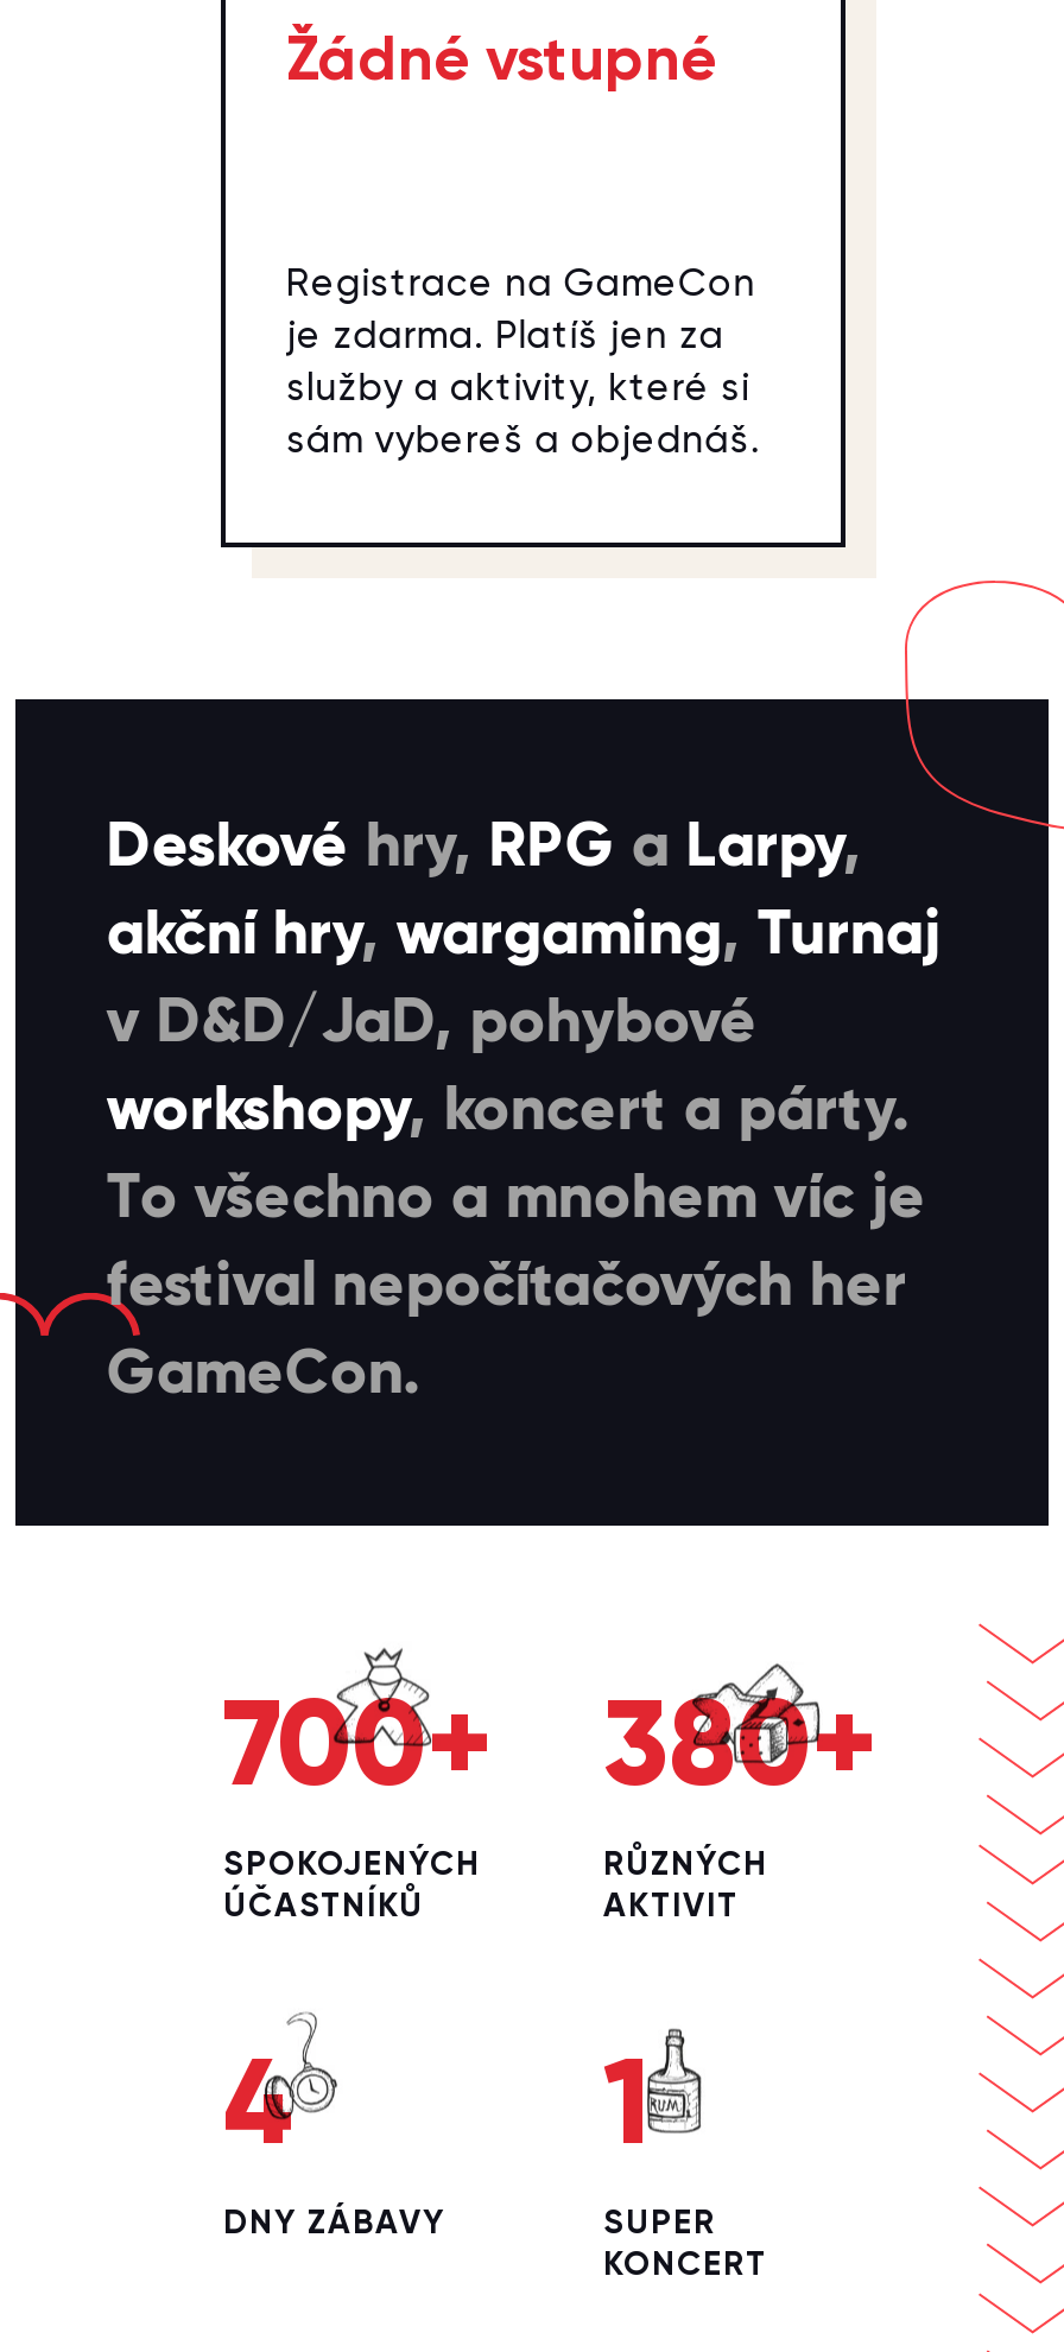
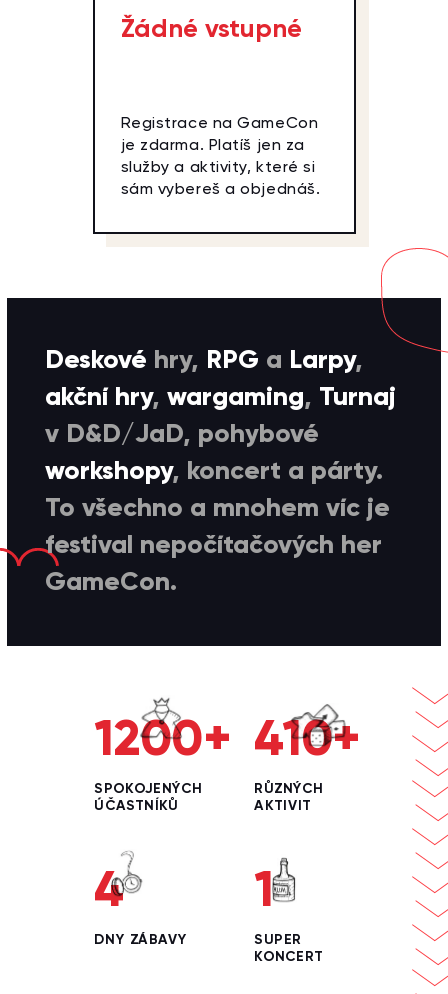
- 700+
+ 1200+

- 380+
+ 410+
